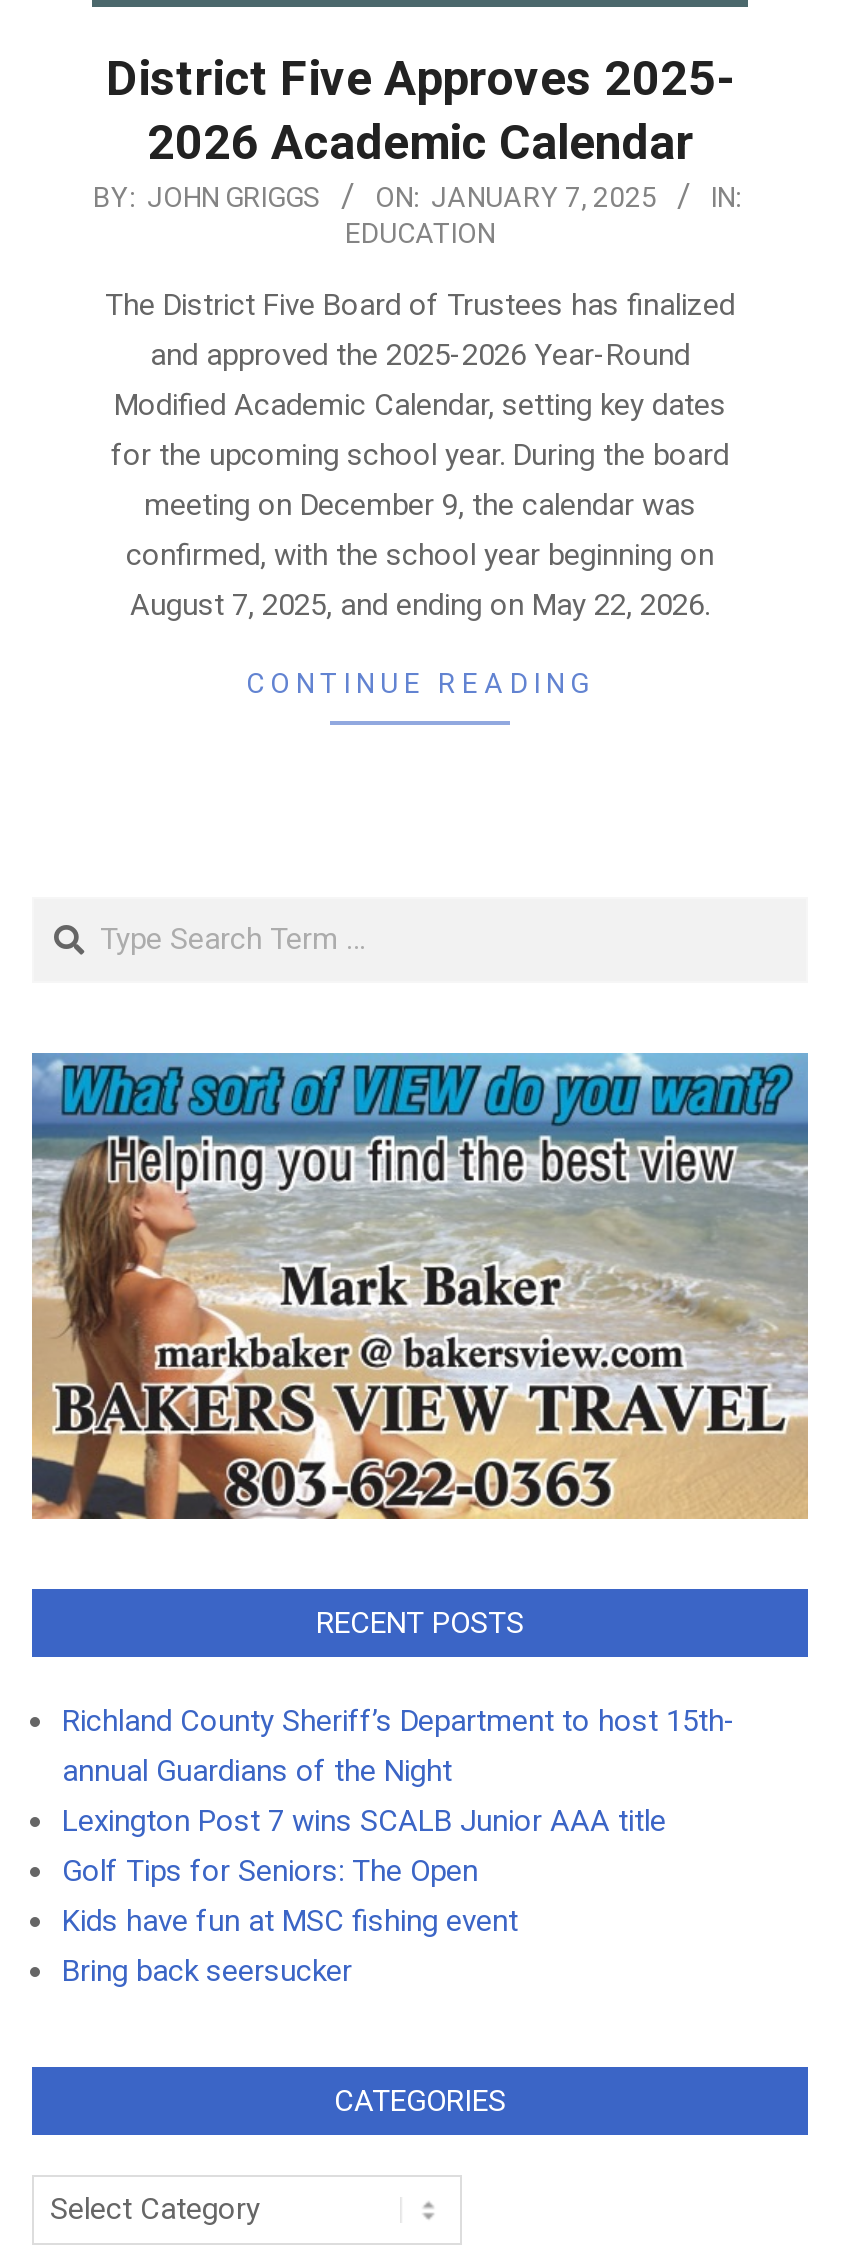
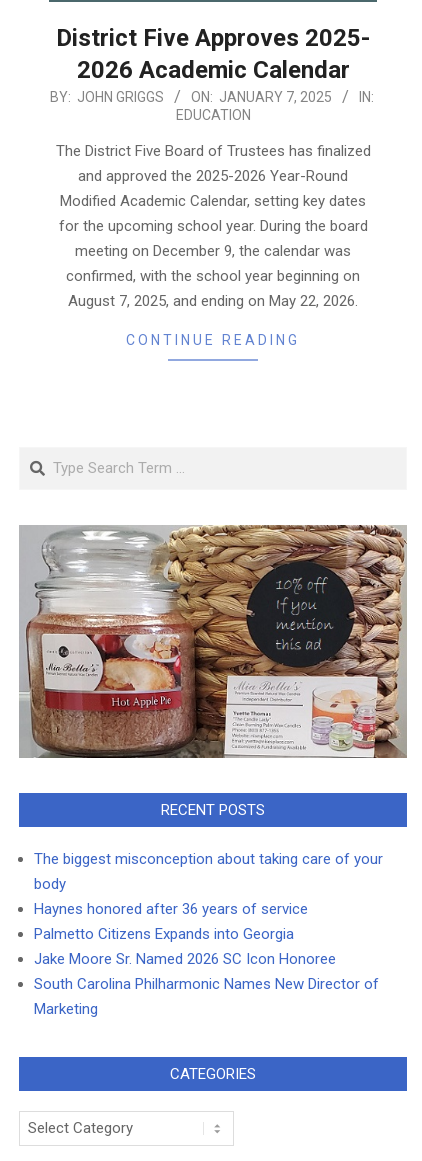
- [image]
+ [image]

- Richland County Sheriff’s Department to host 15th-
- annual Guardians of the Night
- Lexington Post 7 wins SCALB Junior AAA title
- Golf Tips for Seniors: The Open
- Kids have fun at MSC fishing event
- Bring back seersucker
+ The biggest misconception about taking care of your
+ body
+ Haynes honored after 36 years of service
+ Palmetto Citizens Expands into Georgia
+ Jake Moore Sr. Named 2026 SC Icon Honoree
+ South Carolina Philharmonic Names New Director of
+ Marketing
